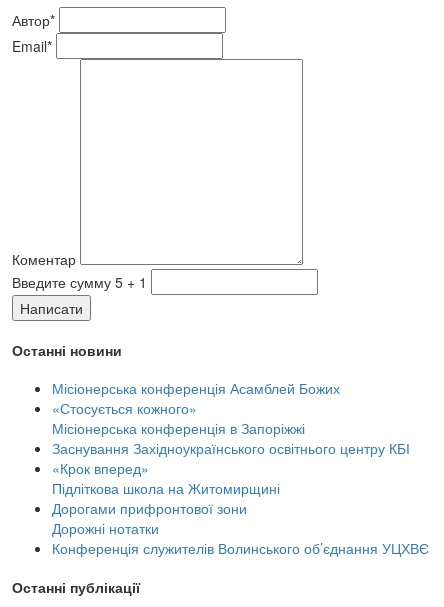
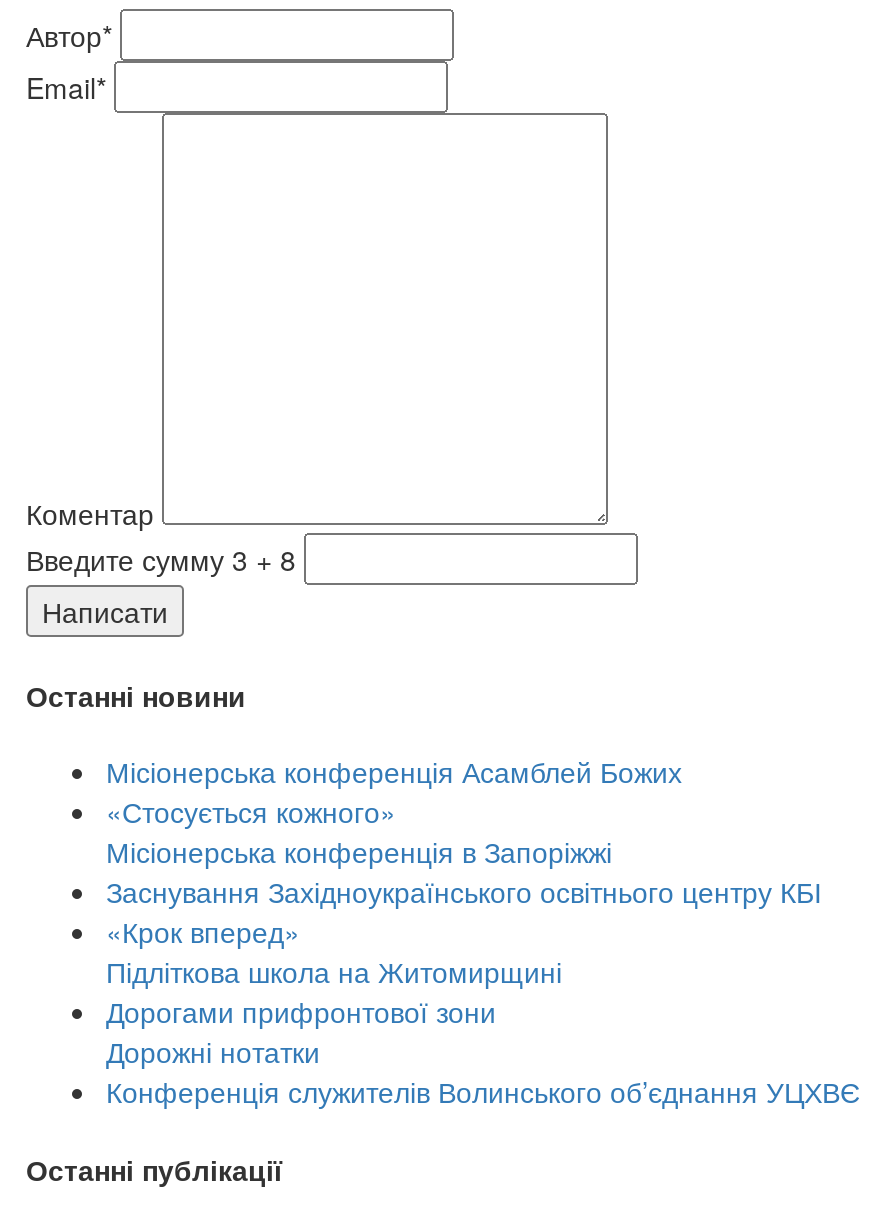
- Введите сумму 5 + 1
+ Введите сумму 3 + 8
